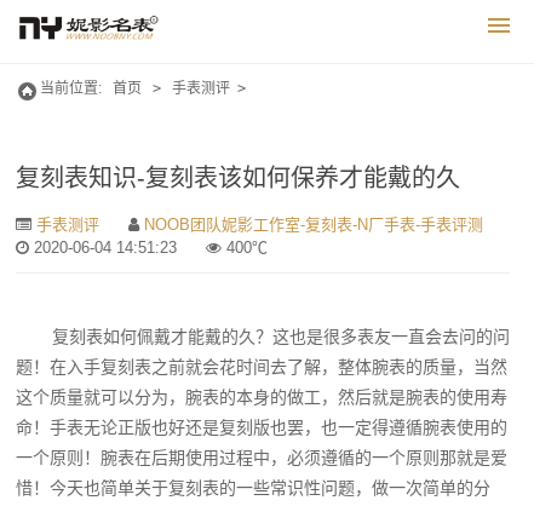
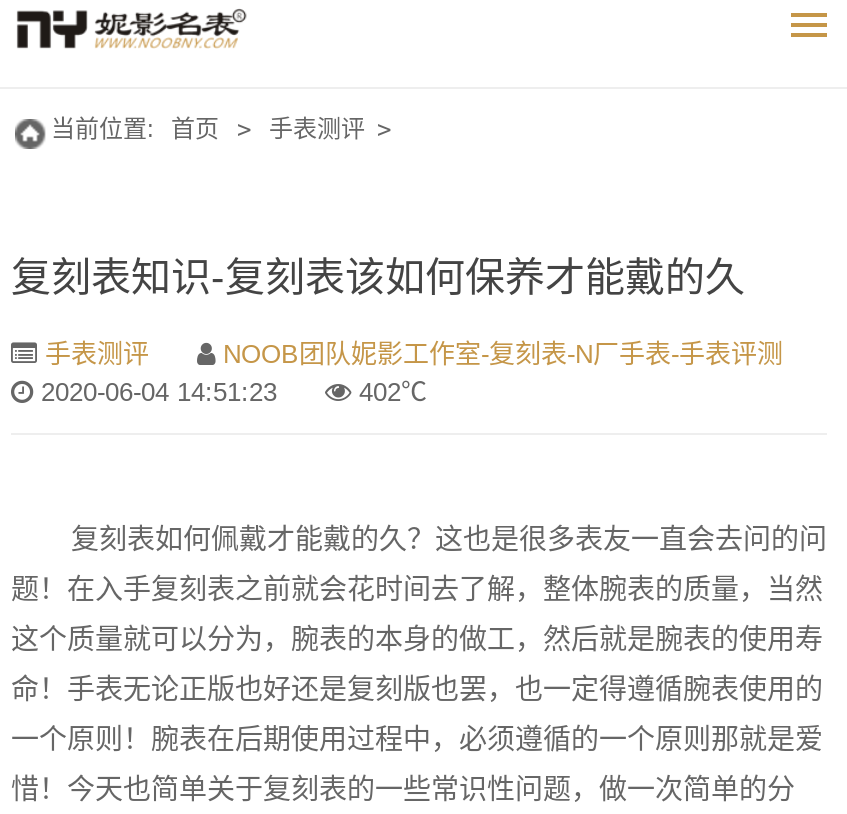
- 400℃
+ 402℃
